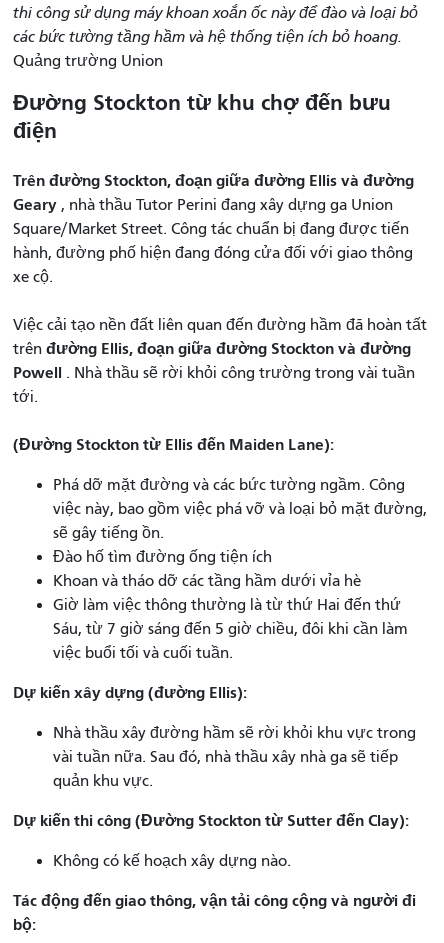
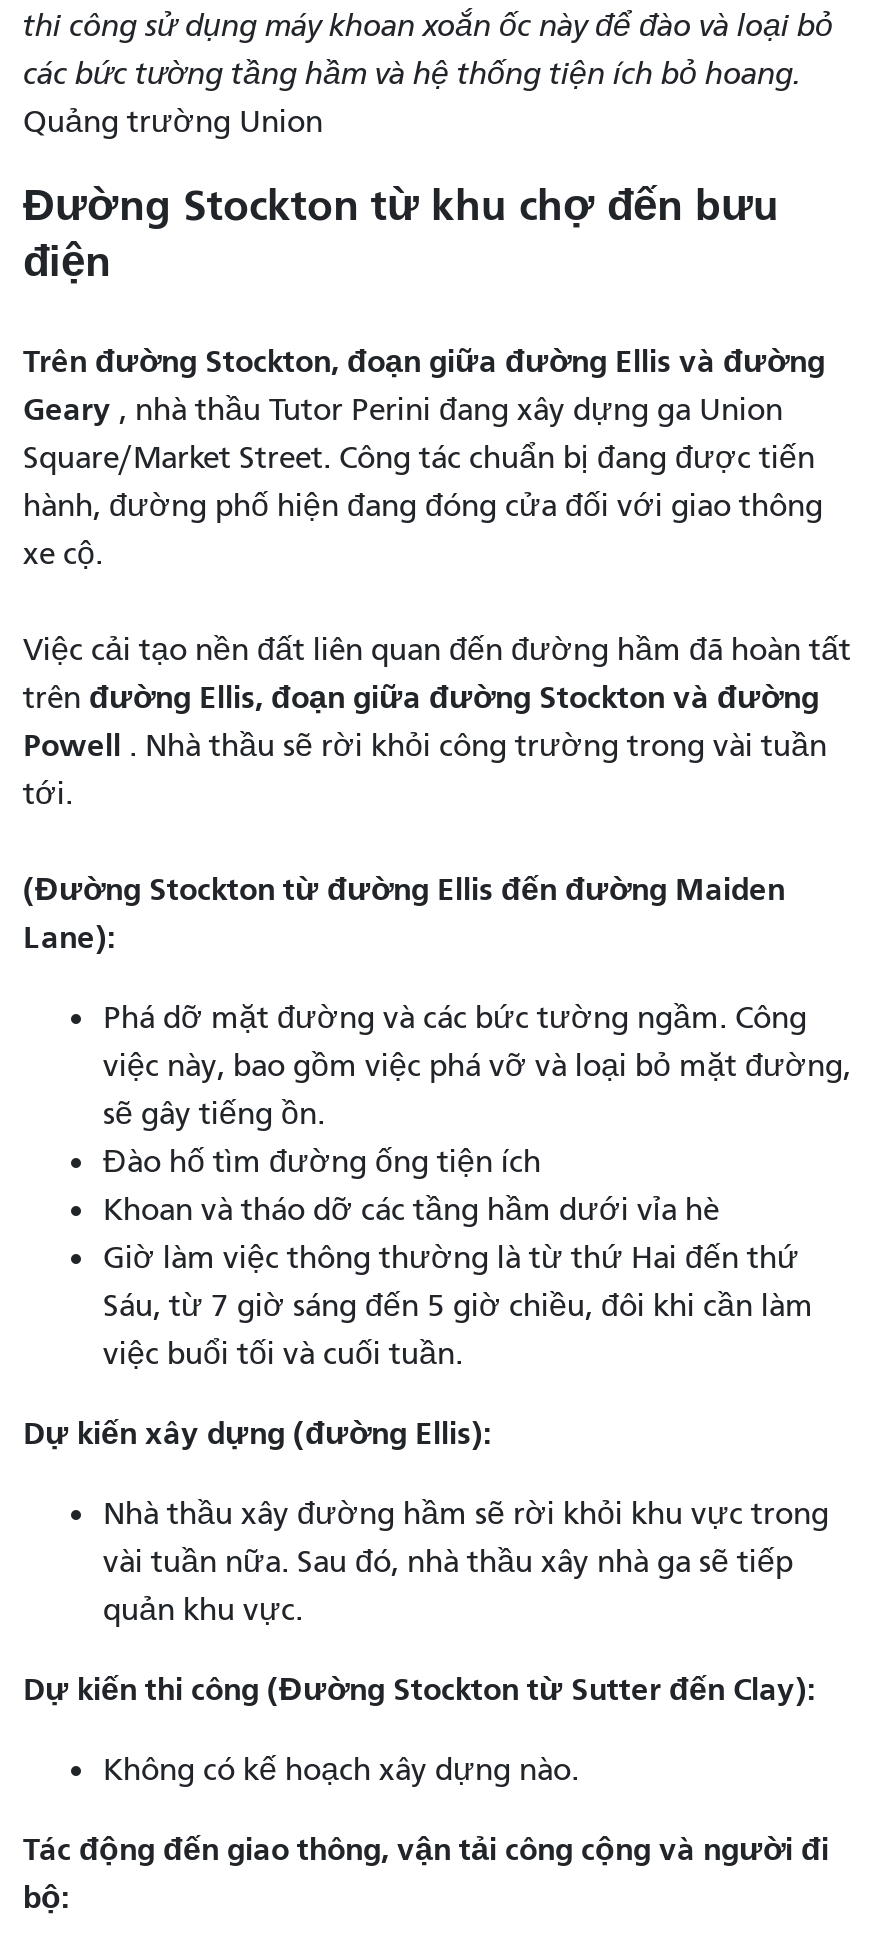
- (Đường Stockton từ Ellis đến Maiden Lane):
+ (Đường Stockton từ đường Ellis đến đường Maiden
+ Lane):
